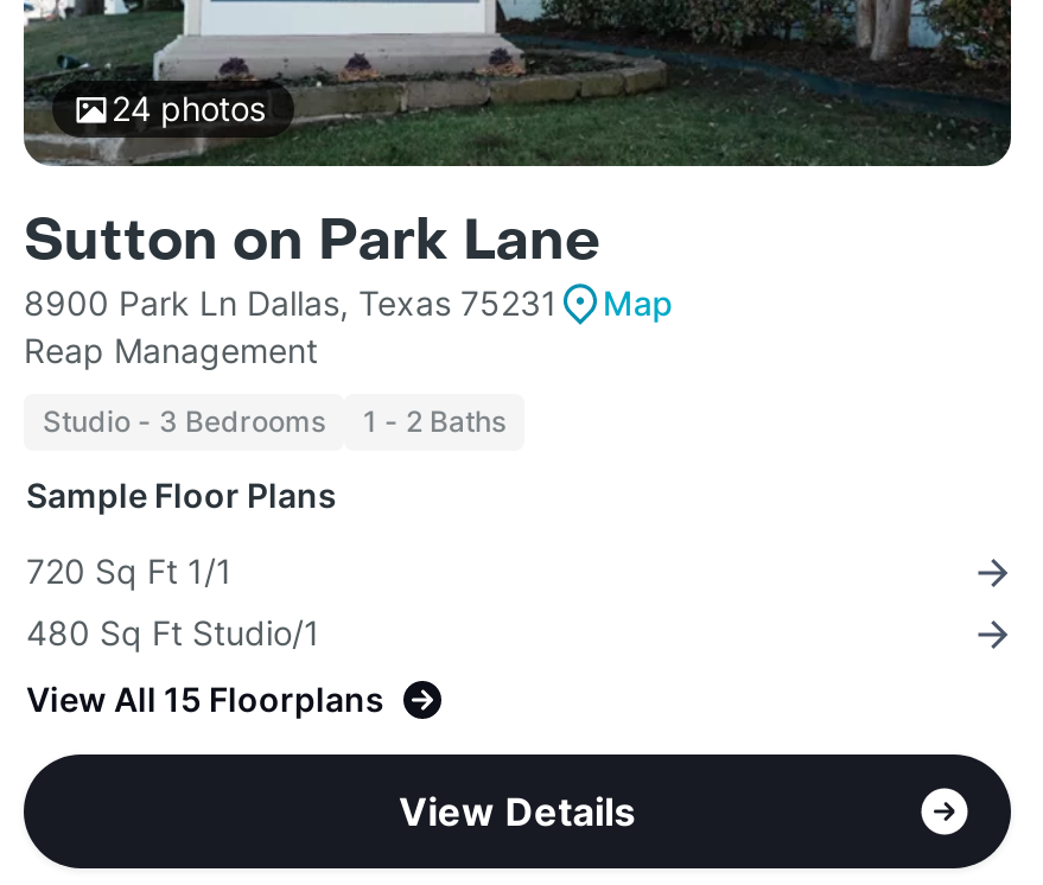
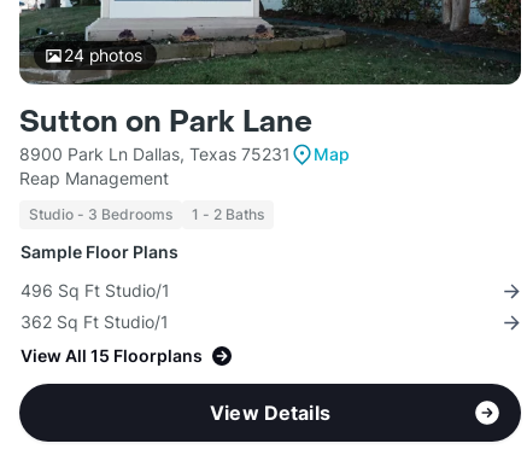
- 720 Sq Ft 1/1
+ 496 Sq Ft Studio/1

- 480 Sq Ft Studio/1
+ 362 Sq Ft Studio/1
